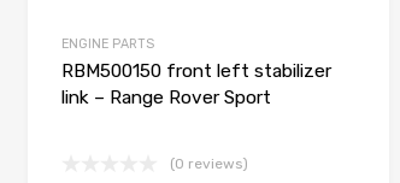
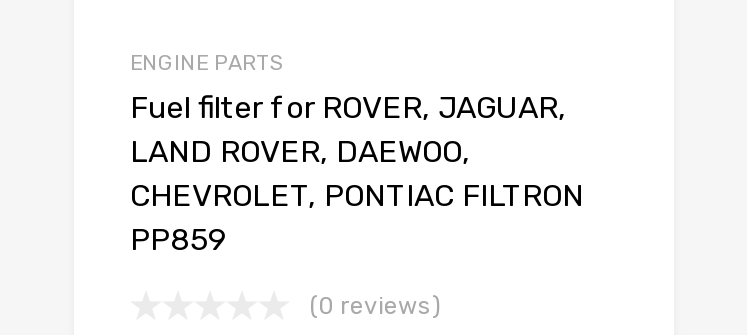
- RBM500150 front left stabilizer
- link – Range Rover Sport
+ Fuel filter for ROVER, JAGUAR,
+ LAND ROVER, DAEWOO,
+ CHEVROLET, PONTIAC FILTRON
+ PP859
